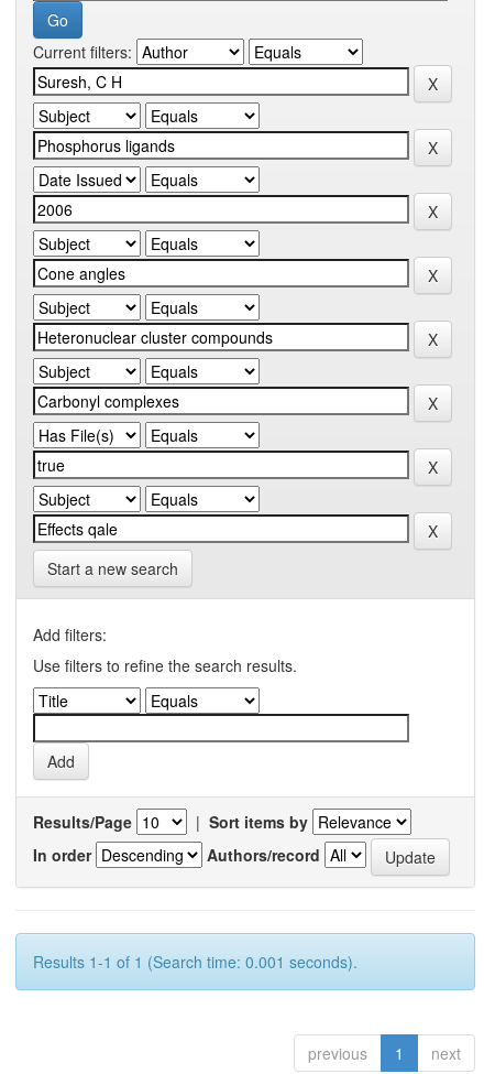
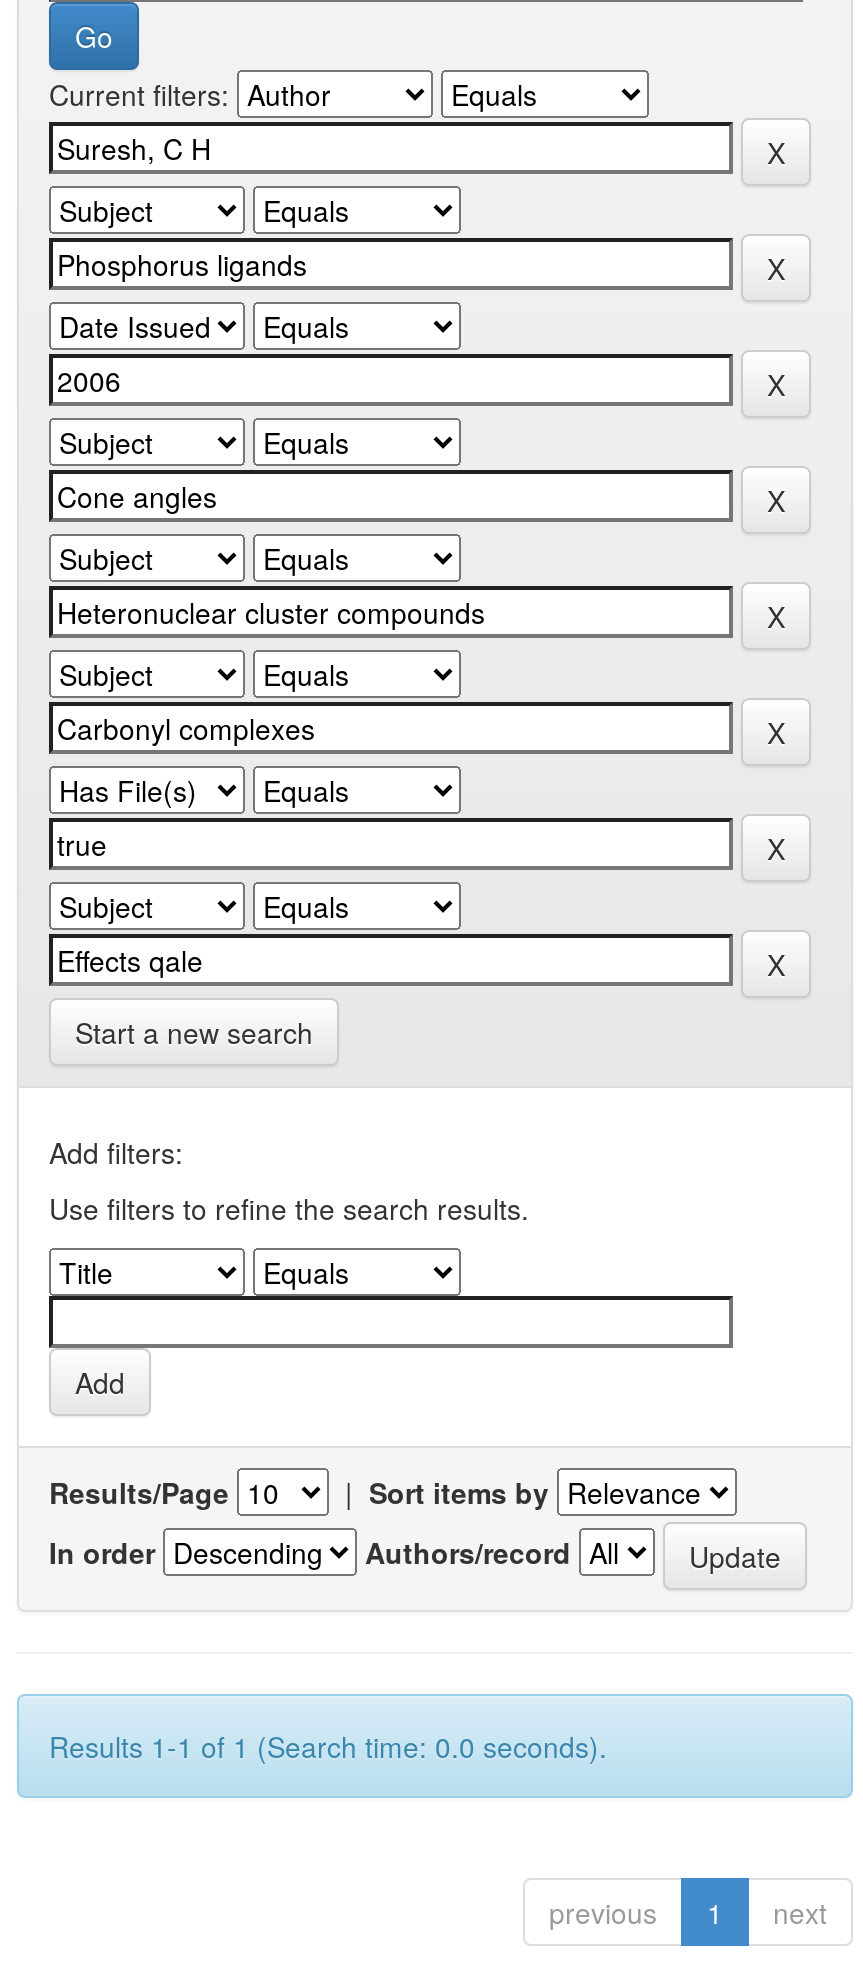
- Results 1-1 of 1 (Search time: 0.001 seconds).
+ Results 1-1 of 1 (Search time: 0.0 seconds).
